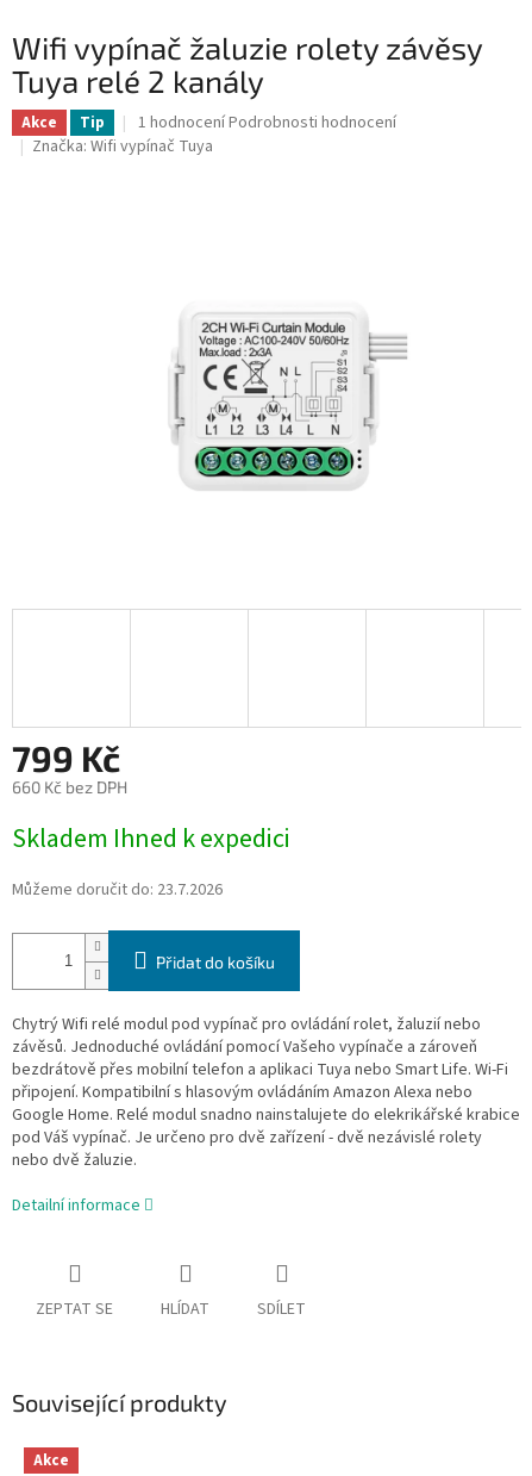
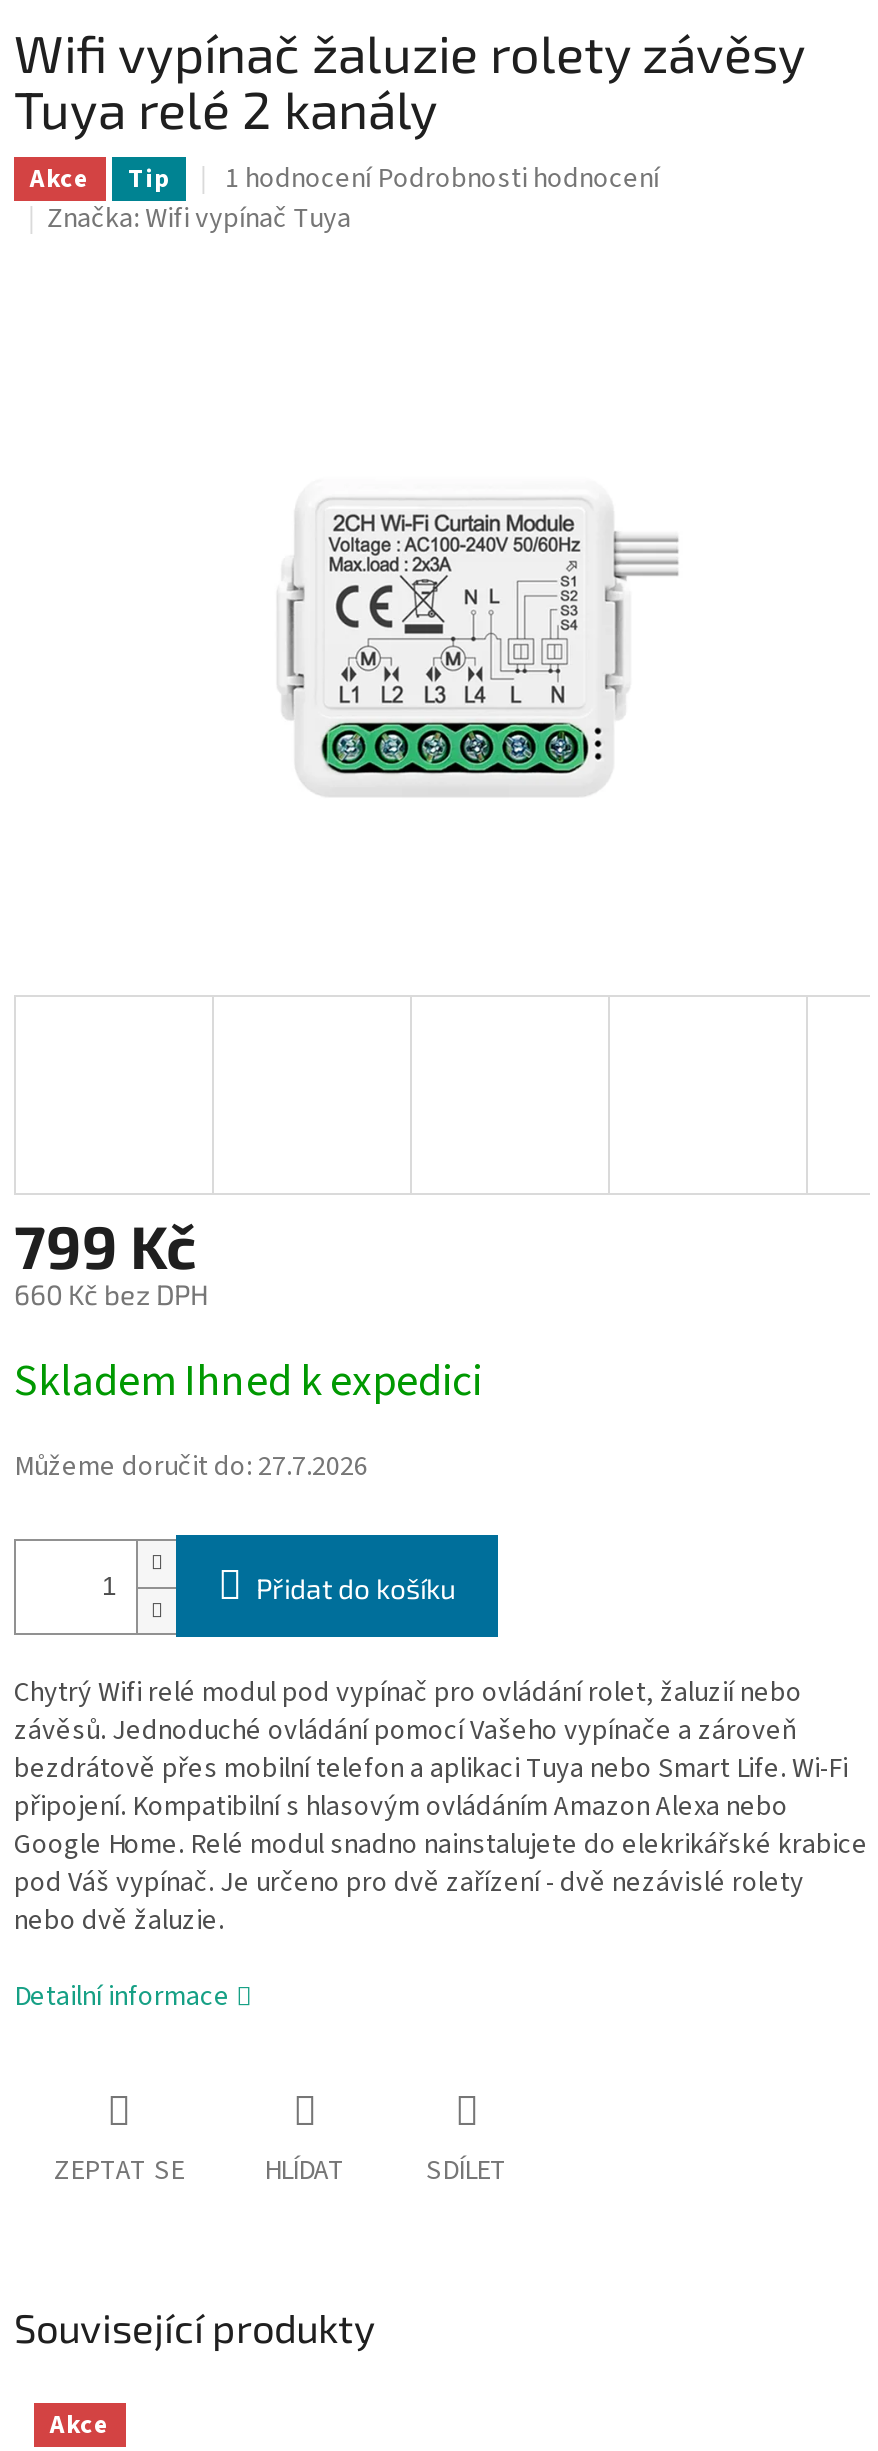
- Můžeme doručit do: 23.7.2026
+ Můžeme doručit do: 27.7.2026
